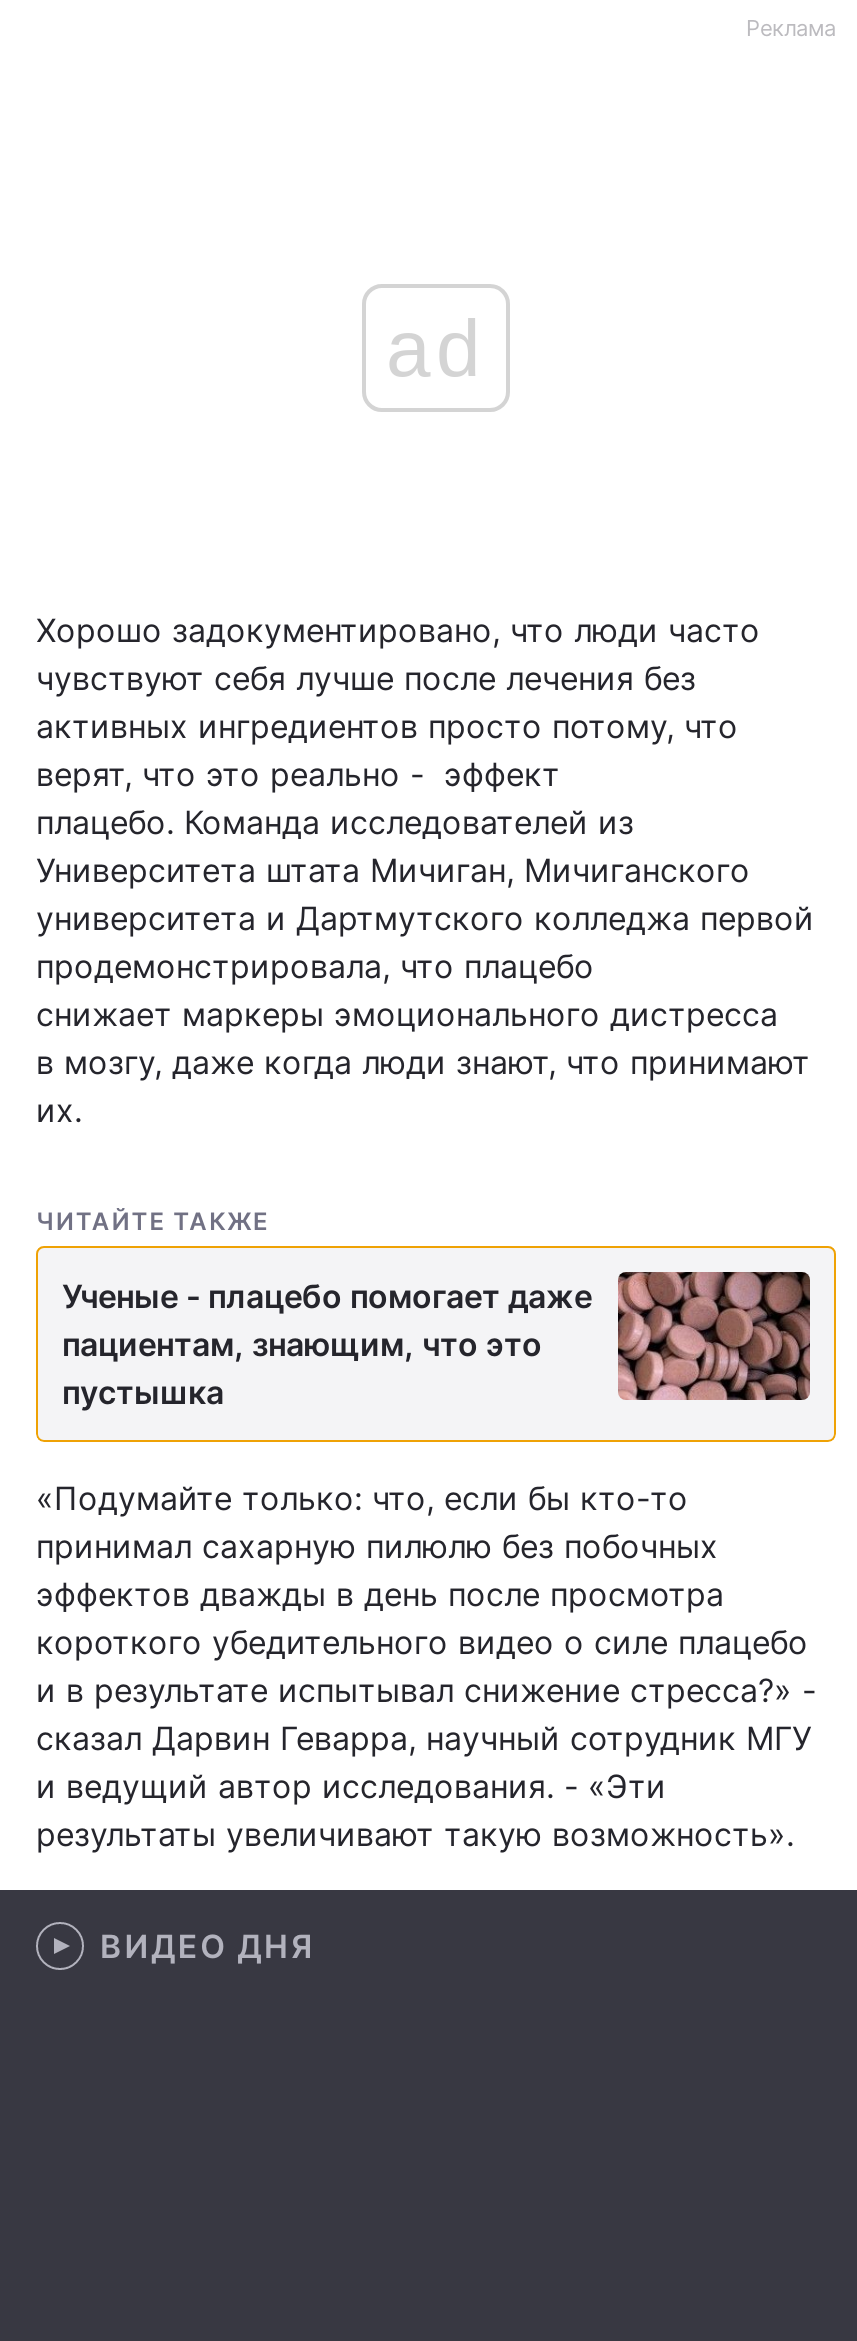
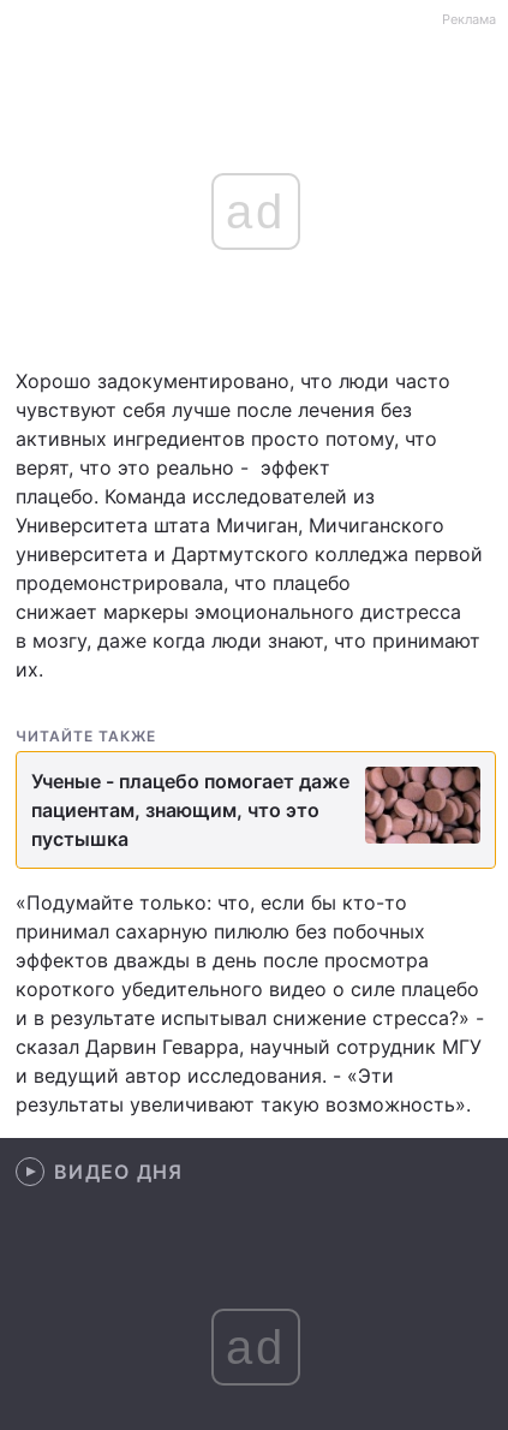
+ ad
